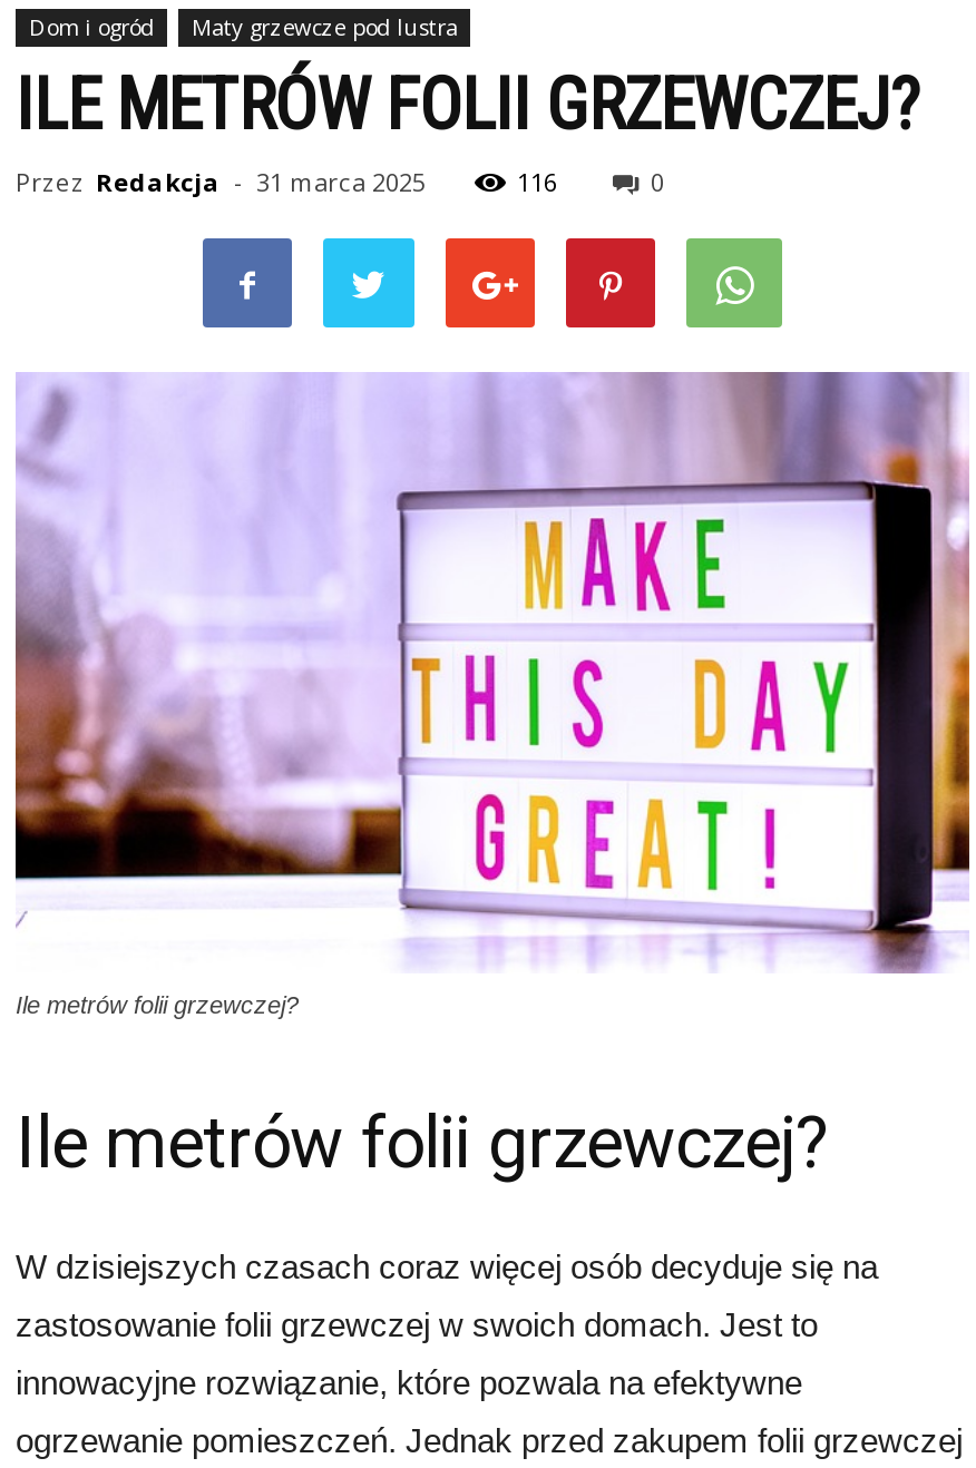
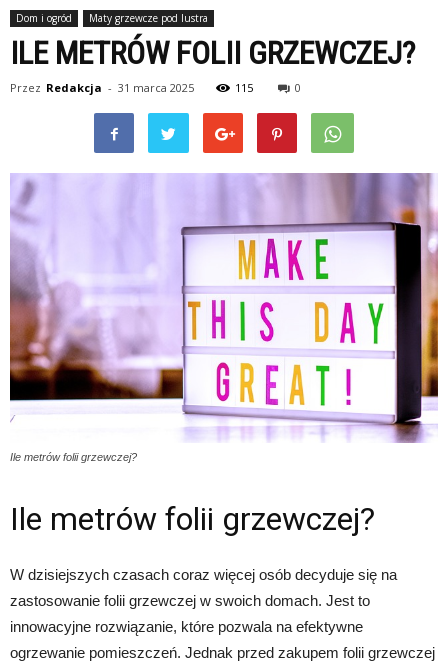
- 116
+ 115
